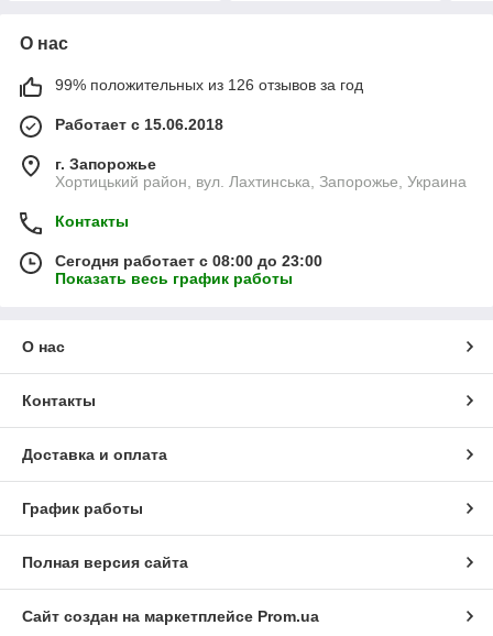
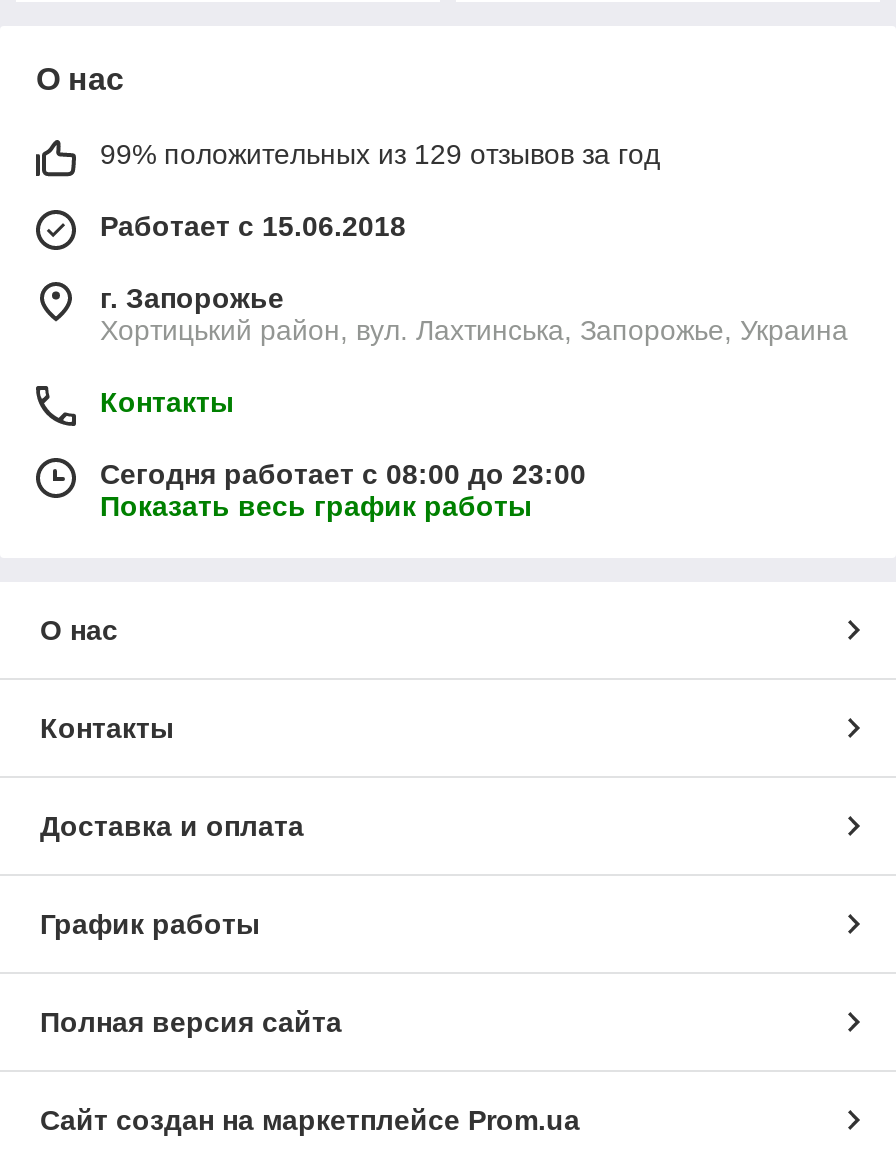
- 99% положительных из 126 отзывов за год
+ 99% положительных из 129 отзывов за год
